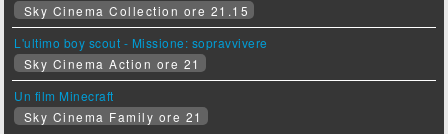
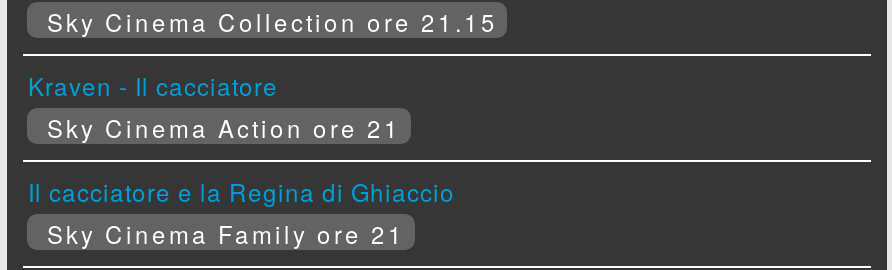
- L'ultimo boy scout - Missione: sopravvivere
+ Kraven - Il cacciatore

- Un film Minecraft
+ Il cacciatore e la Regina di Ghiaccio
